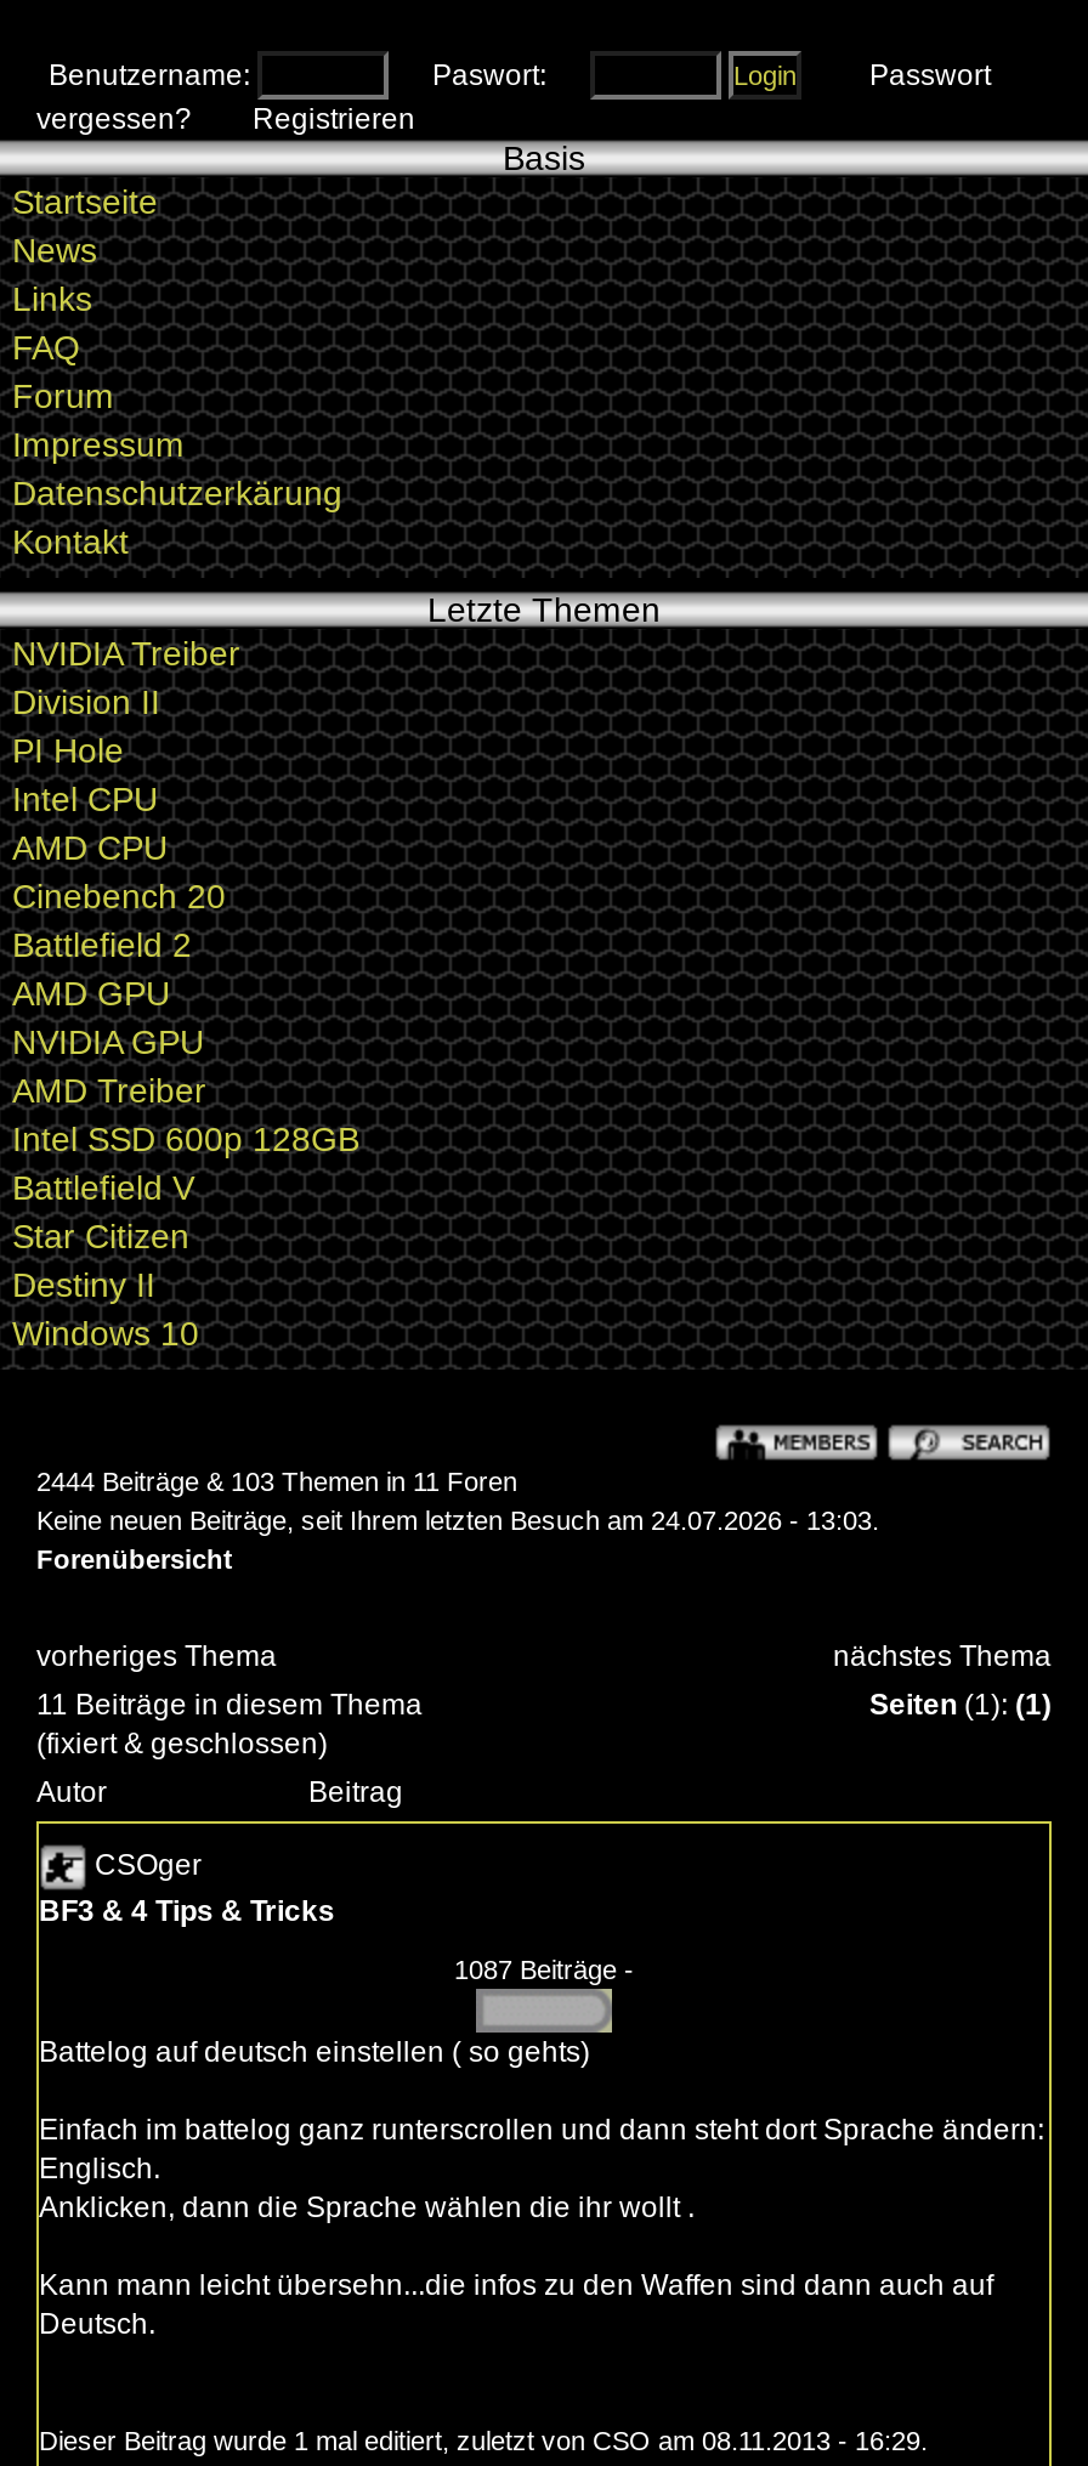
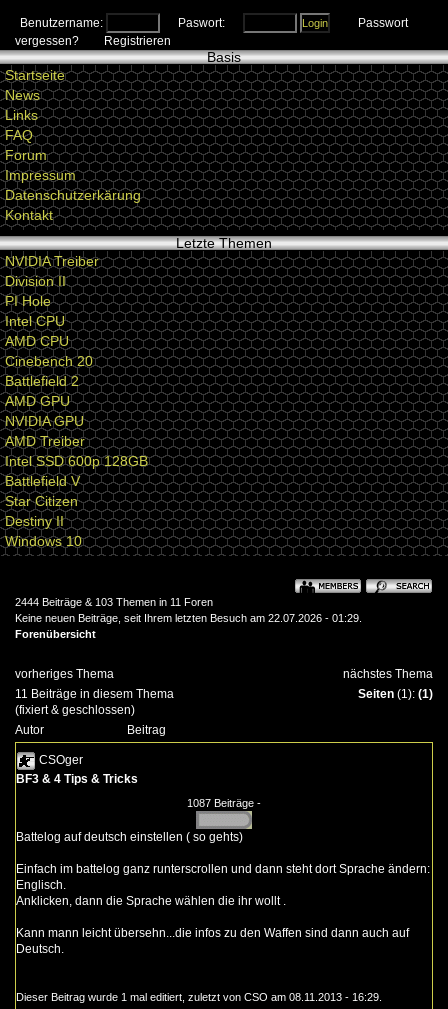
- Keine neuen Beiträge, seit Ihrem letzten Besuch am 24.07.2026 - 13:03.
+ Keine neuen Beiträge, seit Ihrem letzten Besuch am 22.07.2026 - 01:29.
